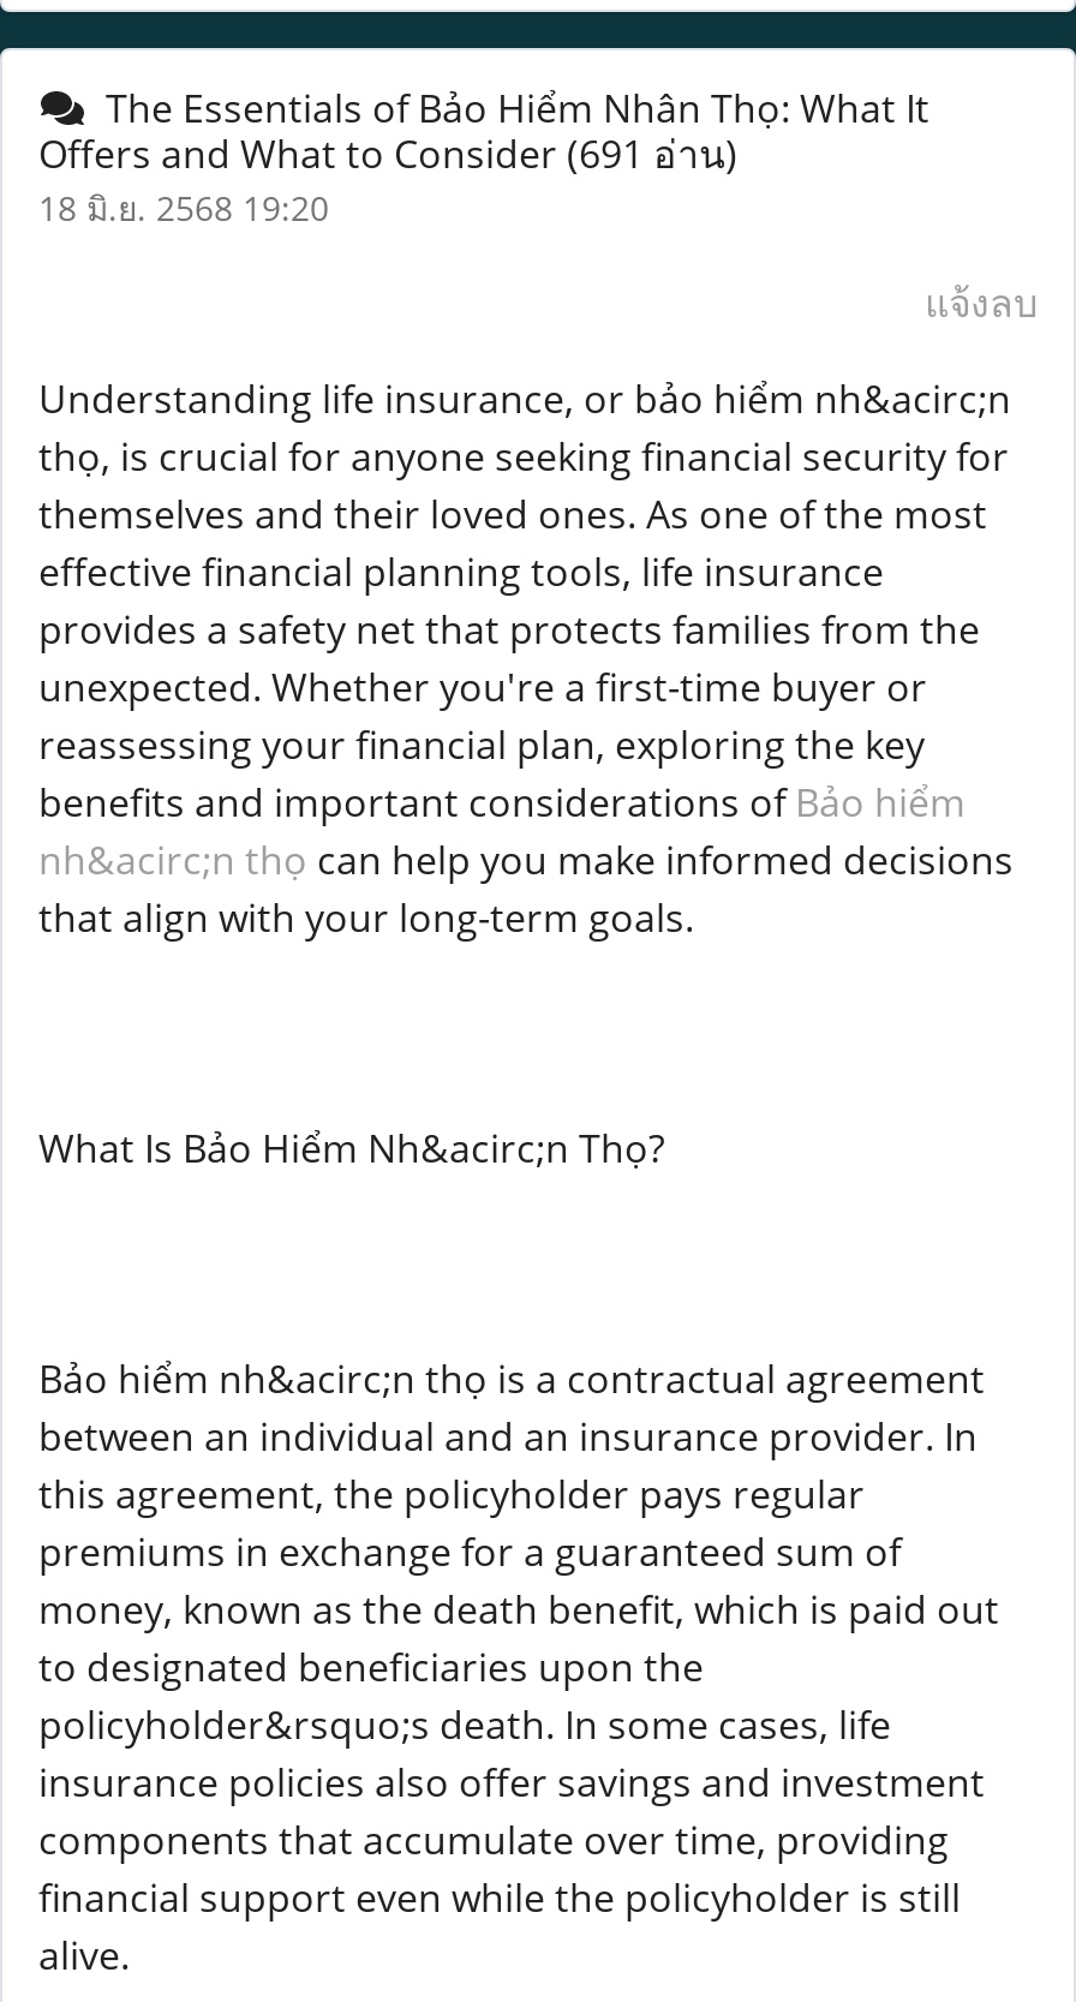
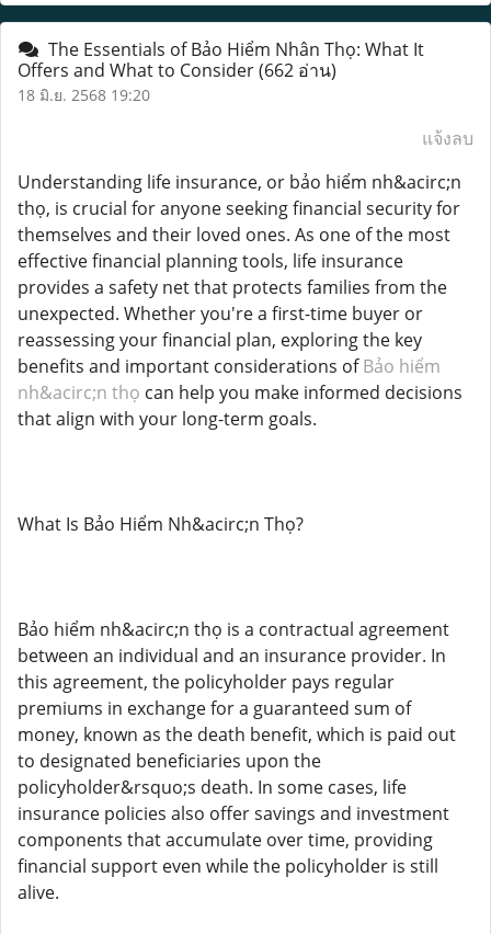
- Offers and What to Consider (691 อ่าน)
+ Offers and What to Consider (662 อ่าน)
